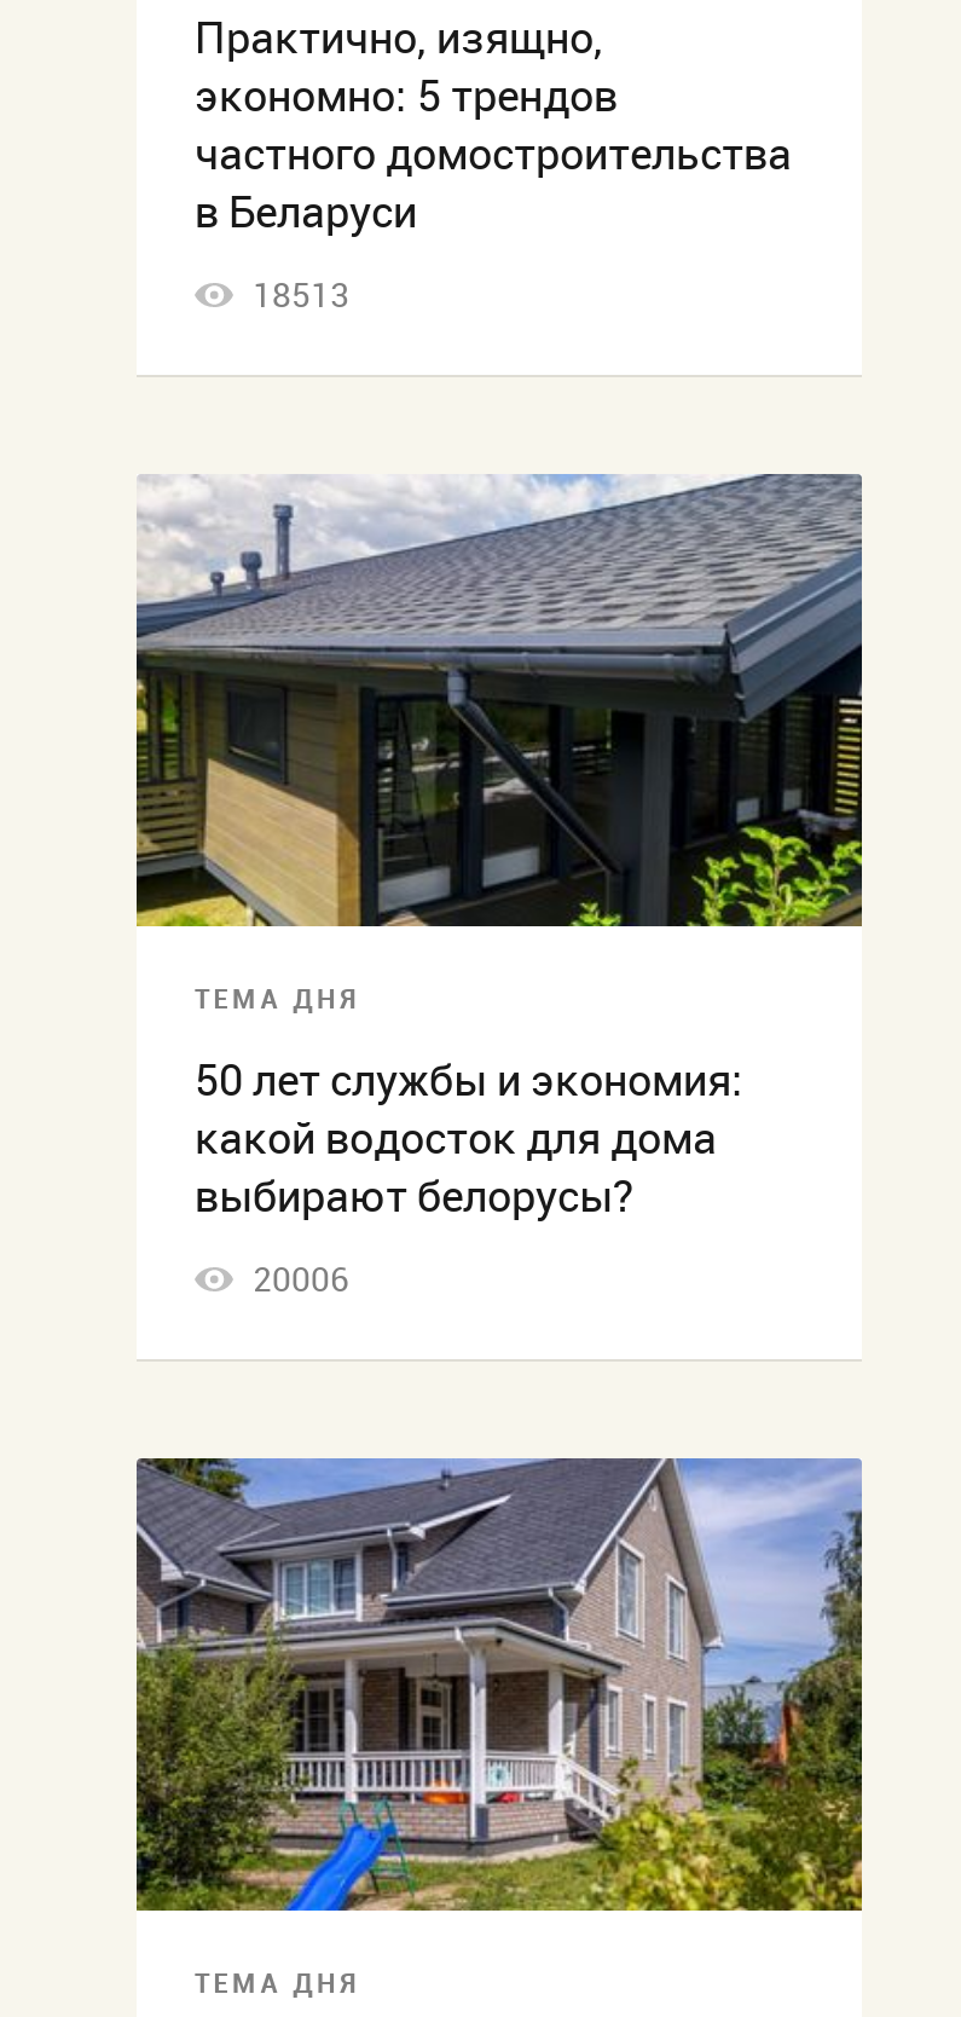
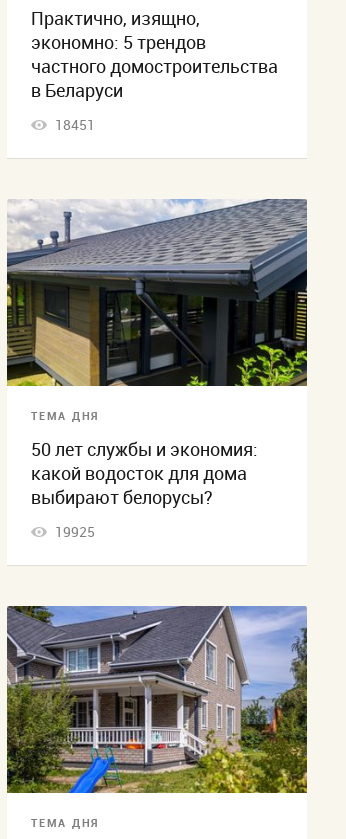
- 18513
+ 18451

- 20006
+ 19925
